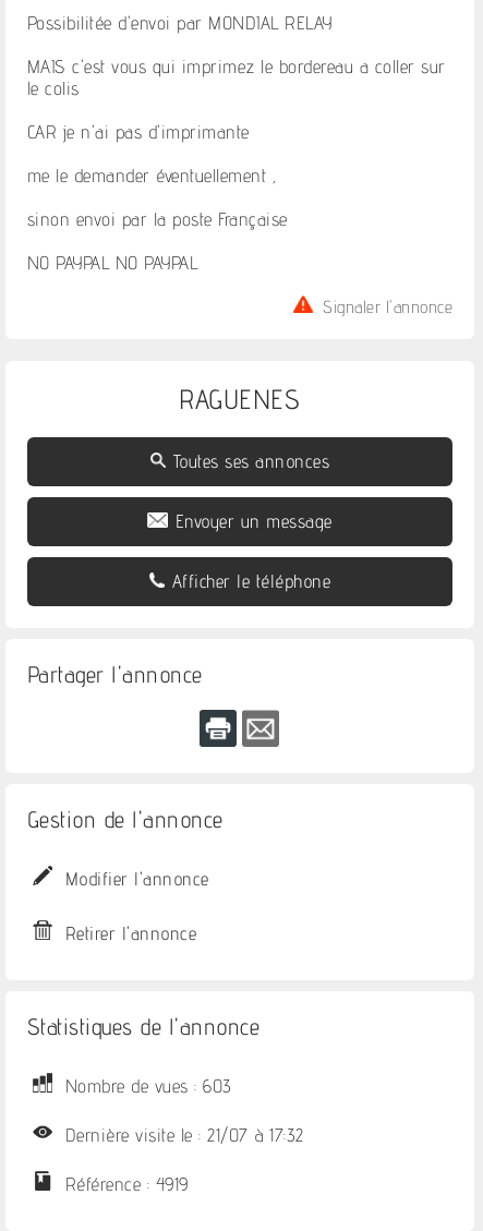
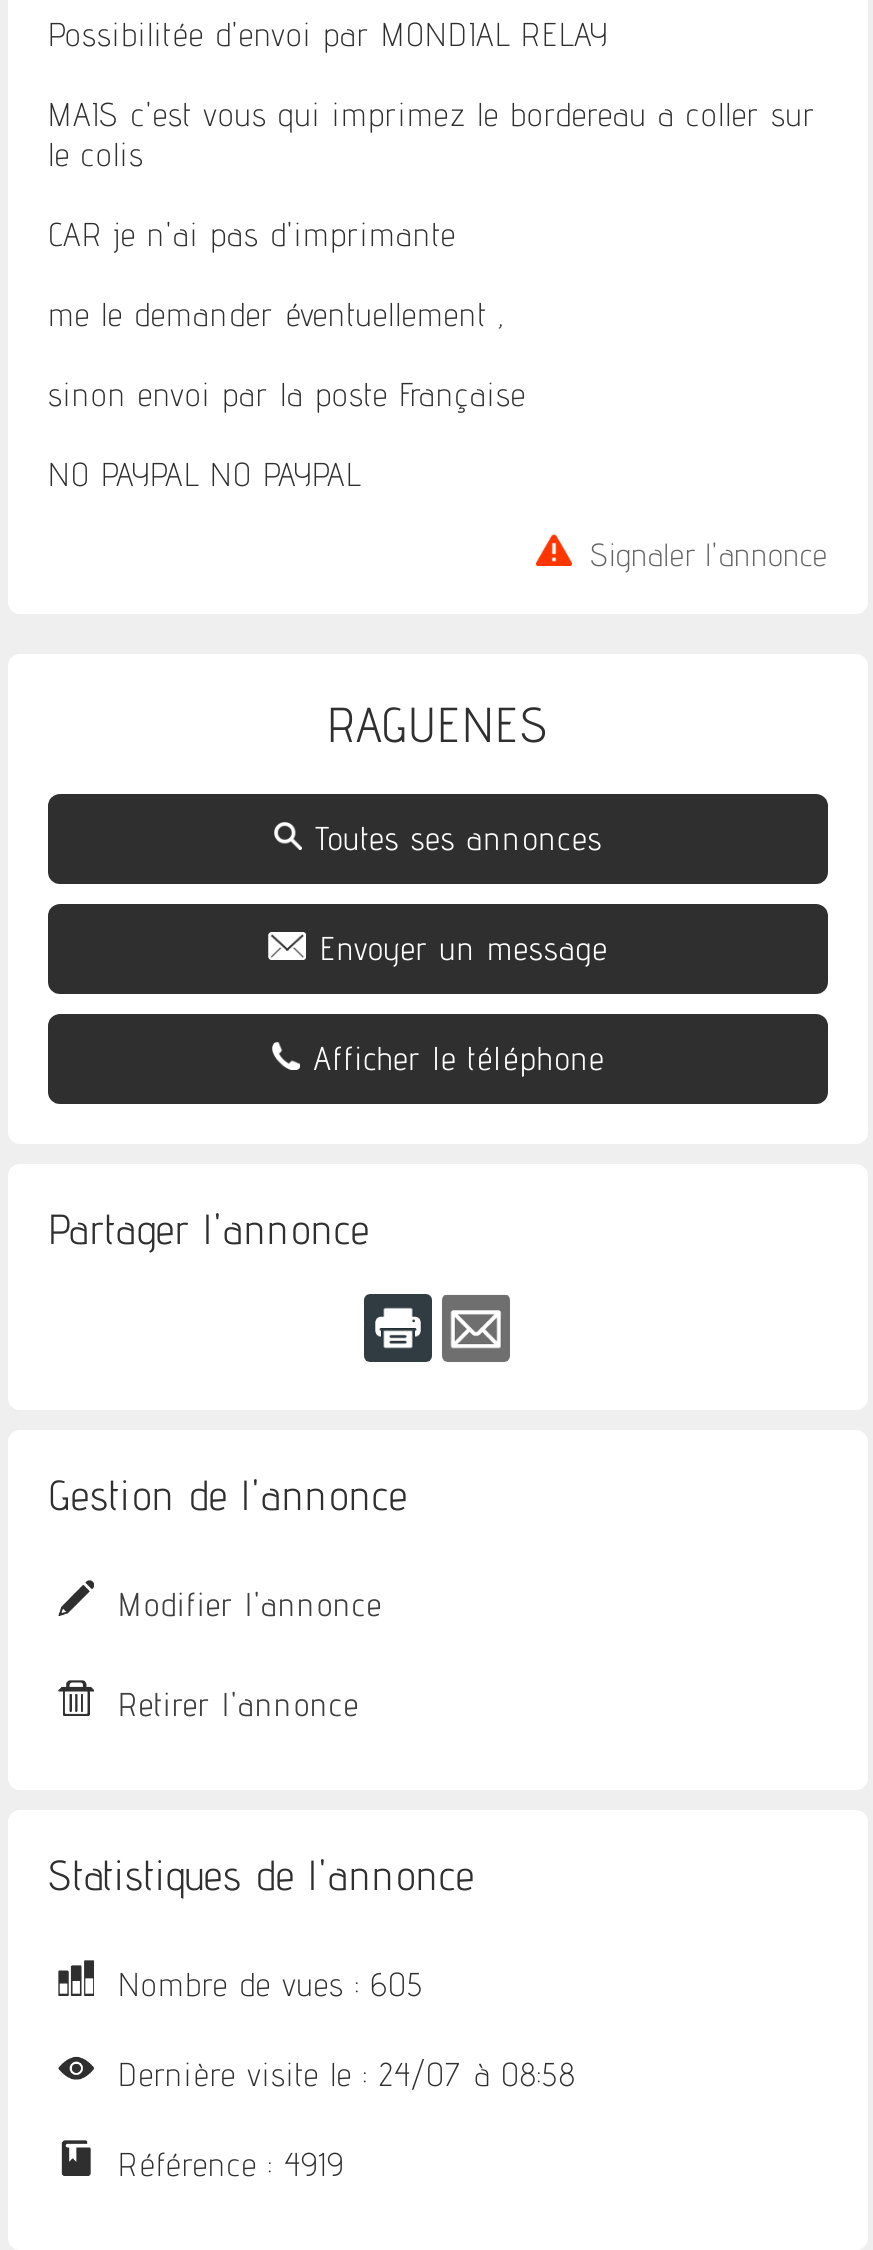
- Nombre de vues : 603
+ Nombre de vues : 605

- Dernière visite le : 21/07 à 17:32
+ Dernière visite le : 24/07 à 08:58
